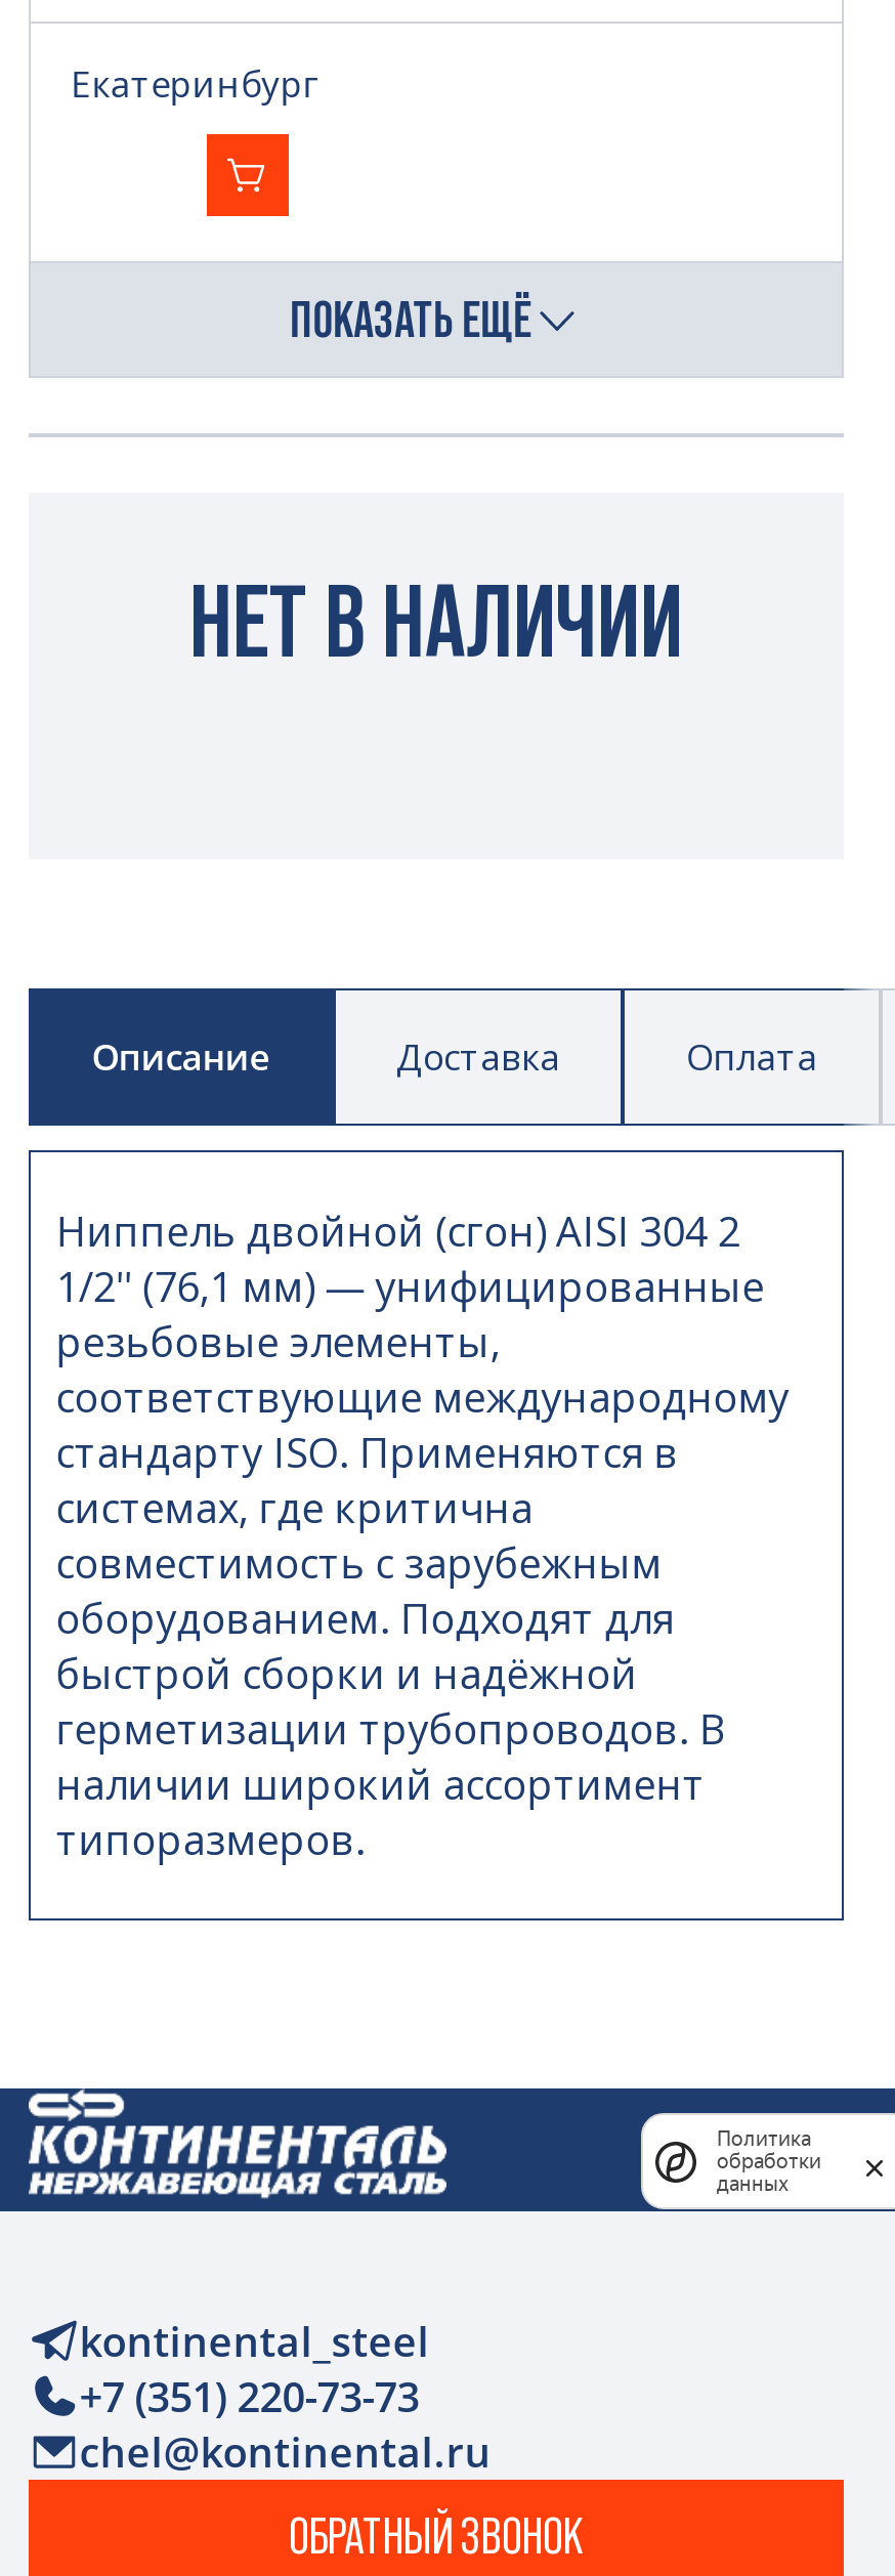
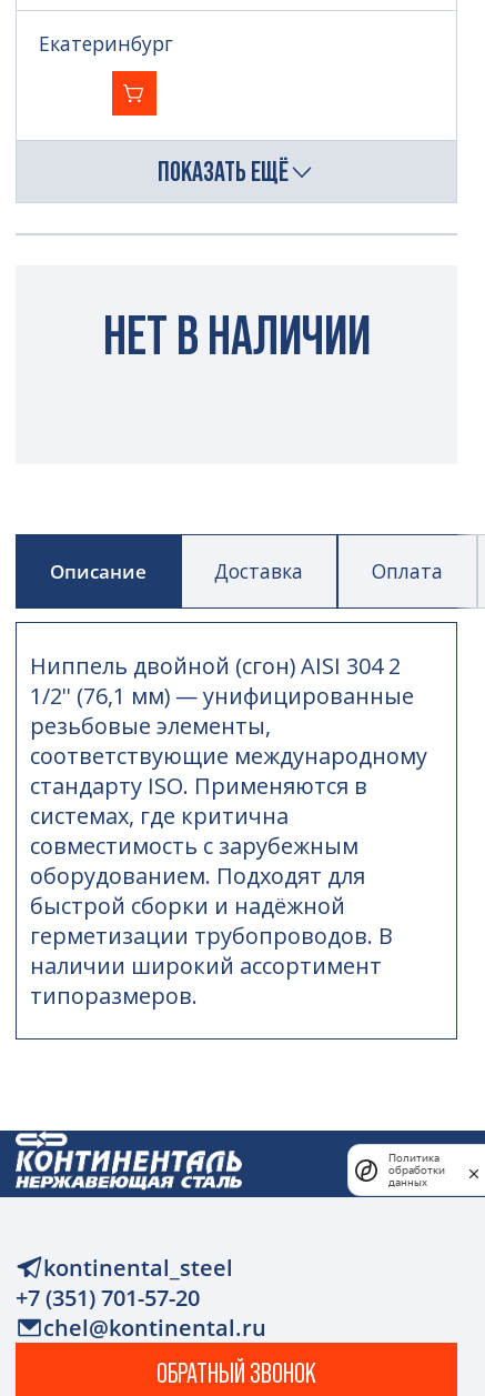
- +7 (351) 220-73-73
+ +7 (351) 701-57-20
